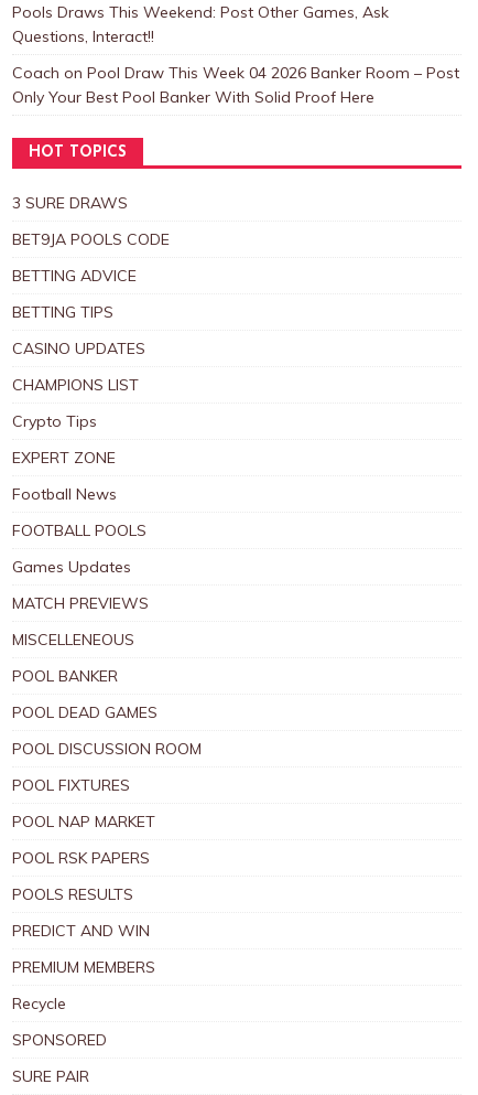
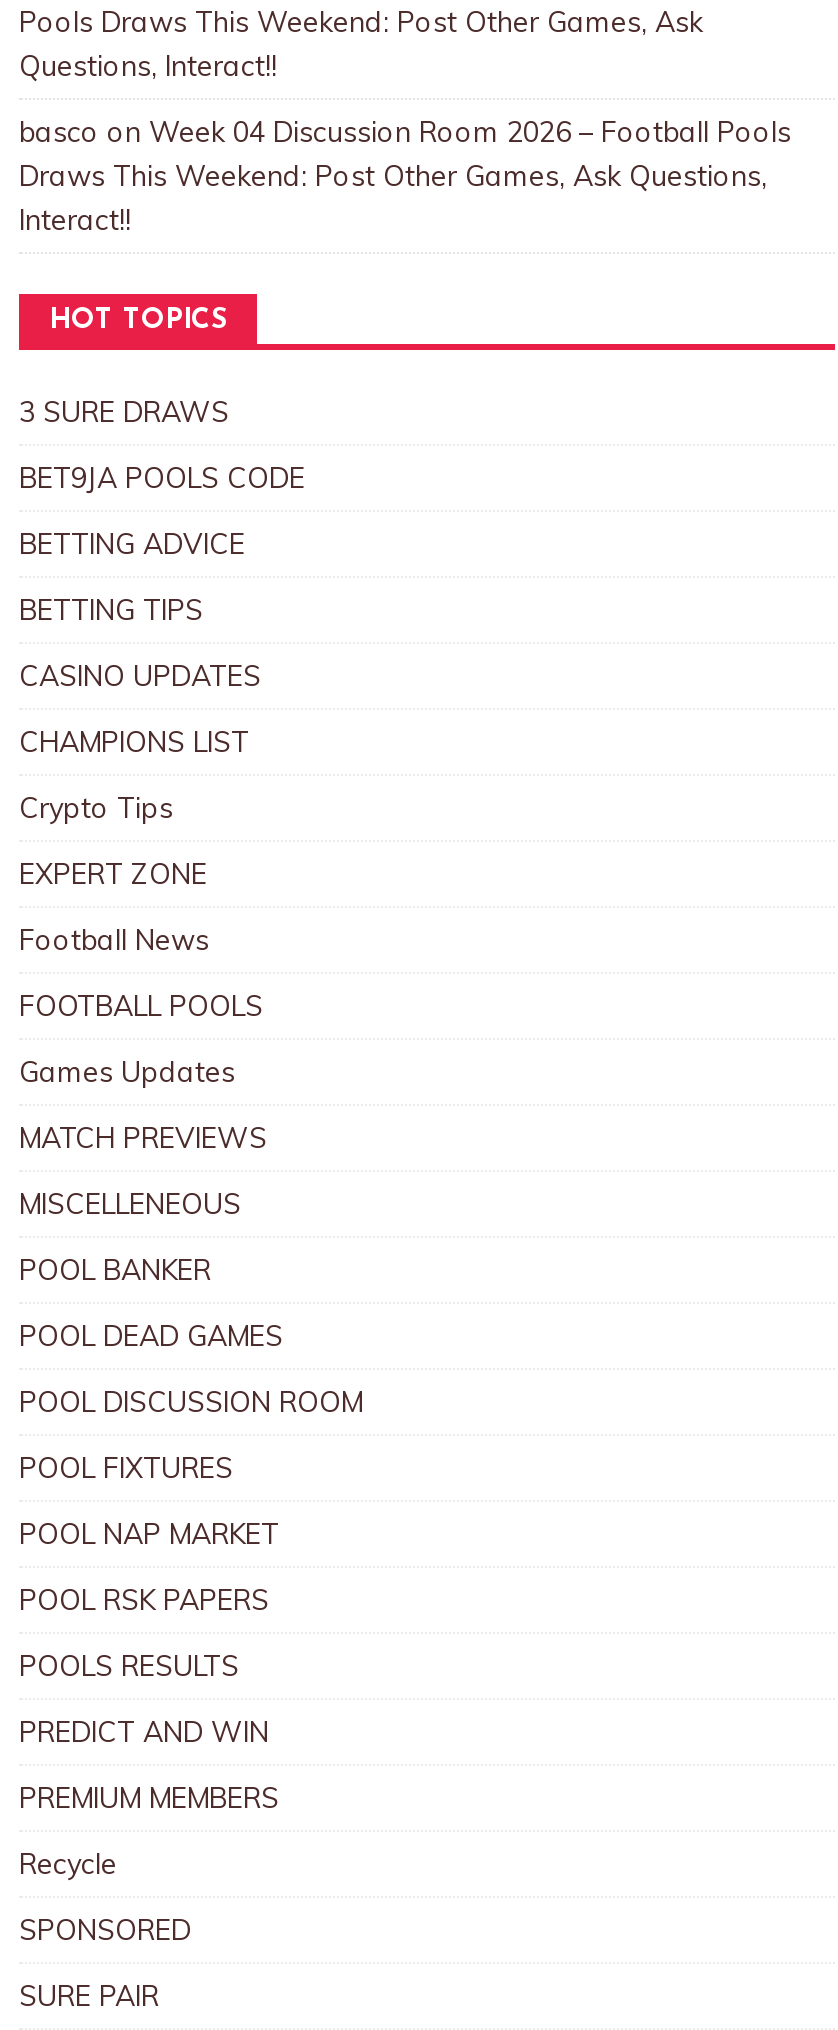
- Coach on Pool Draw This Week 04 2026 Banker Room – Post
- Only Your Best Pool Banker With Solid Proof Here
+ basco on Week 04 Discussion Room 2026 – Football Pools
+ Draws This Weekend: Post Other Games, Ask Questions,
+ Interact!!
